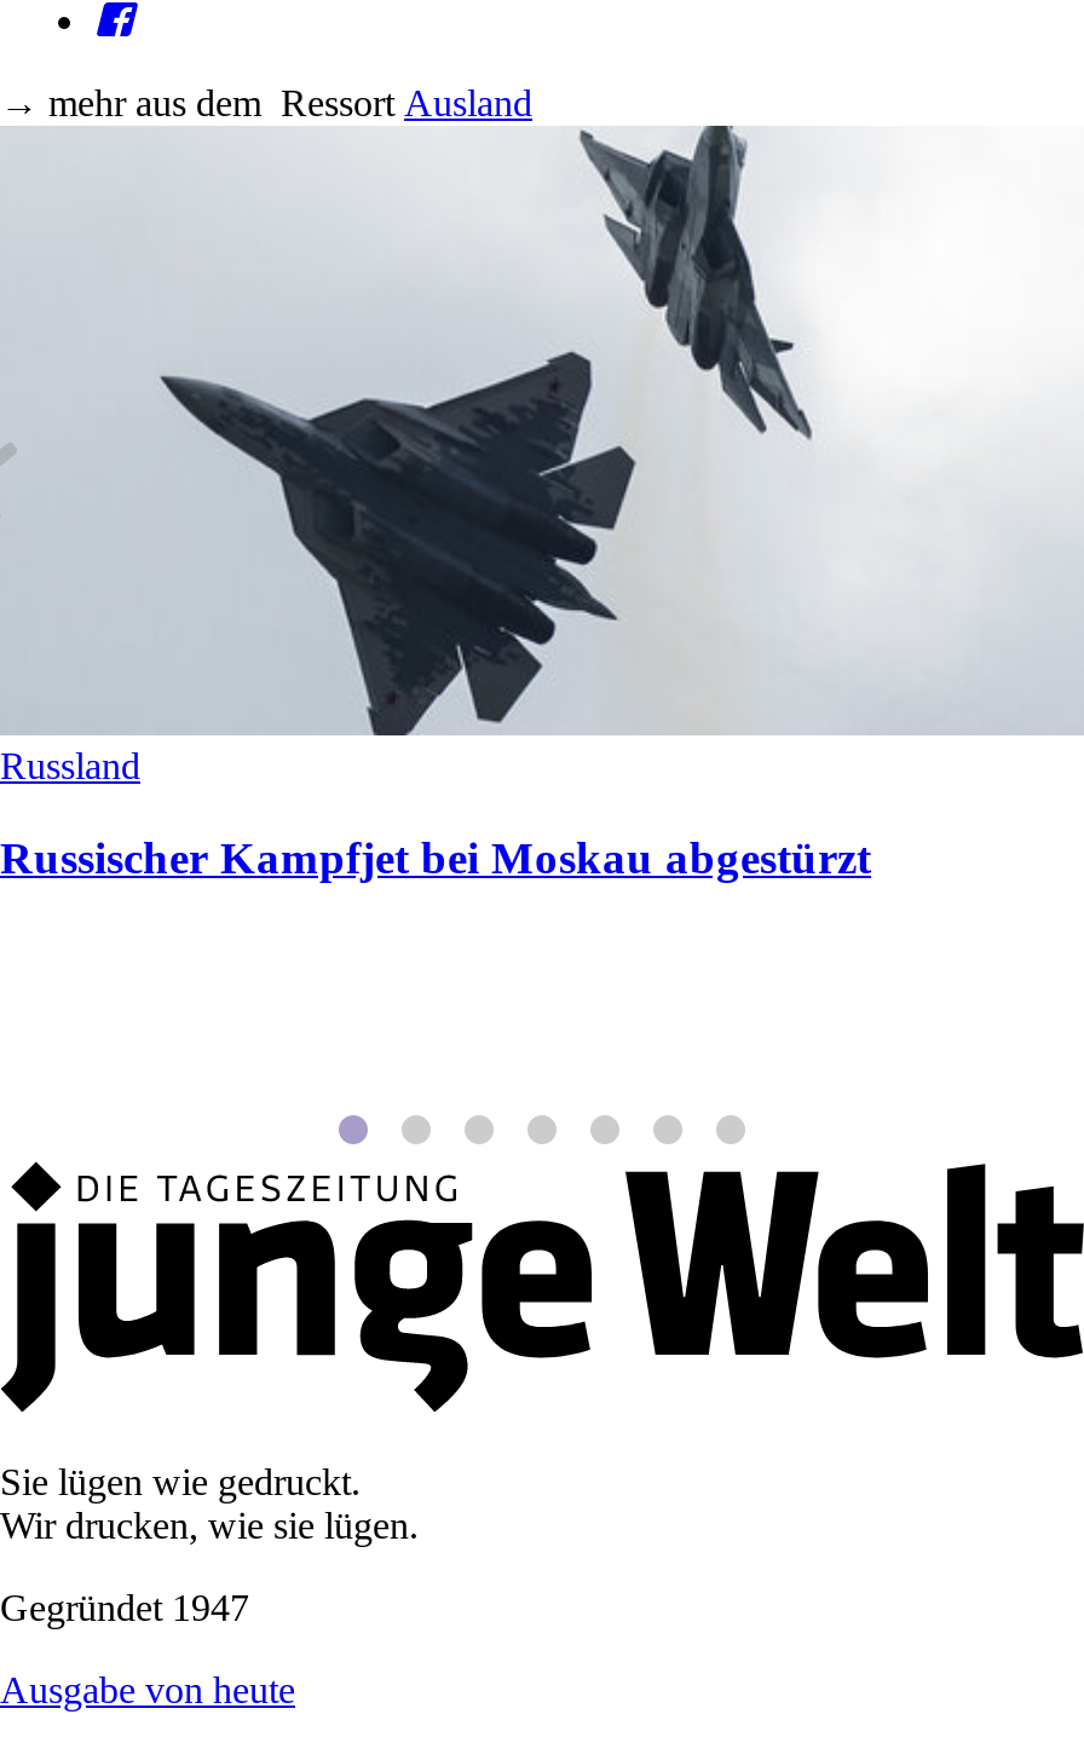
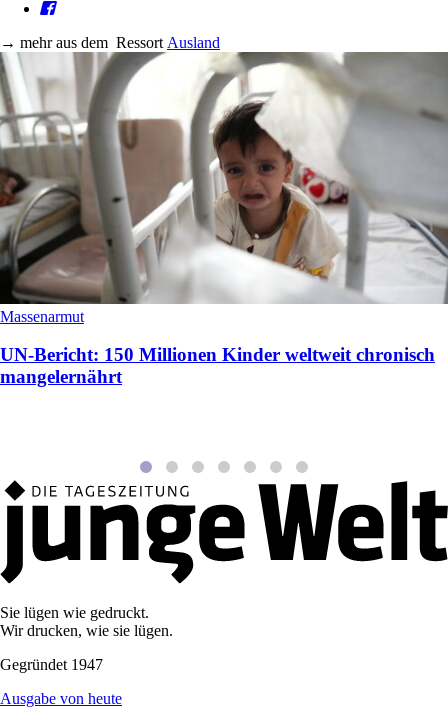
- [image]
- Russland
+ [image]
+ Massenarmut

- Russischer Kampfjet bei Moskau abgestürzt
+ UN-Bericht: 150 Millionen Kinder weltweit chronisch
+ mangelernährt
